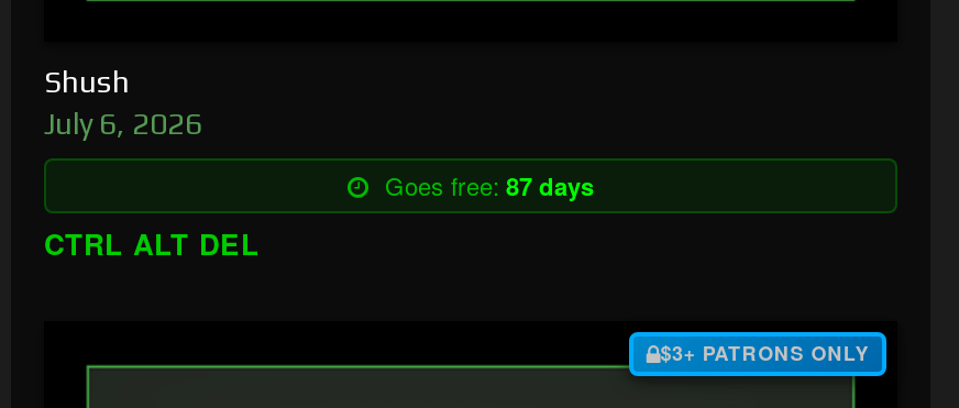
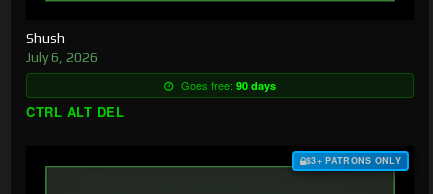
- Goes free: 87 days
+ Goes free: 90 days
